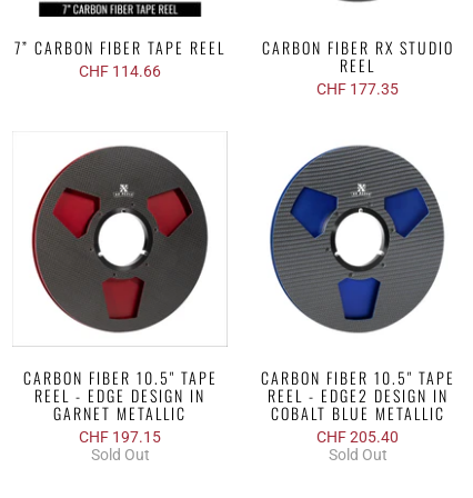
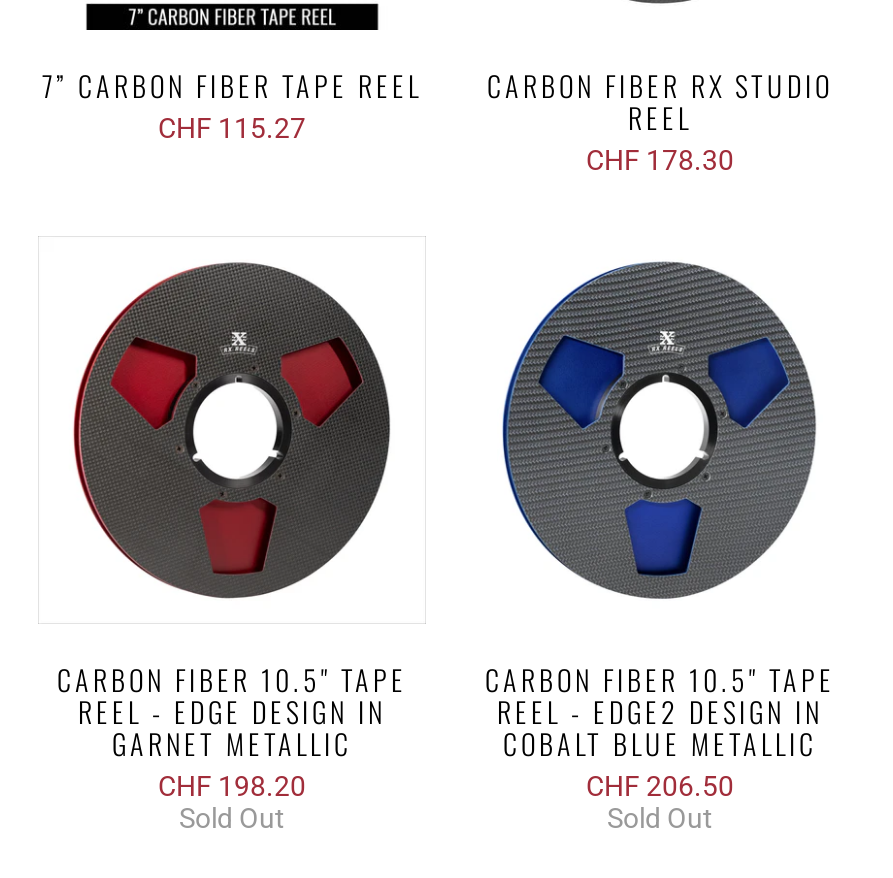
- CHF 114.66
+ CHF 115.27

- CHF 177.35
+ CHF 178.30

- CHF 197.15
+ CHF 198.20

- CHF 205.40
+ CHF 206.50
